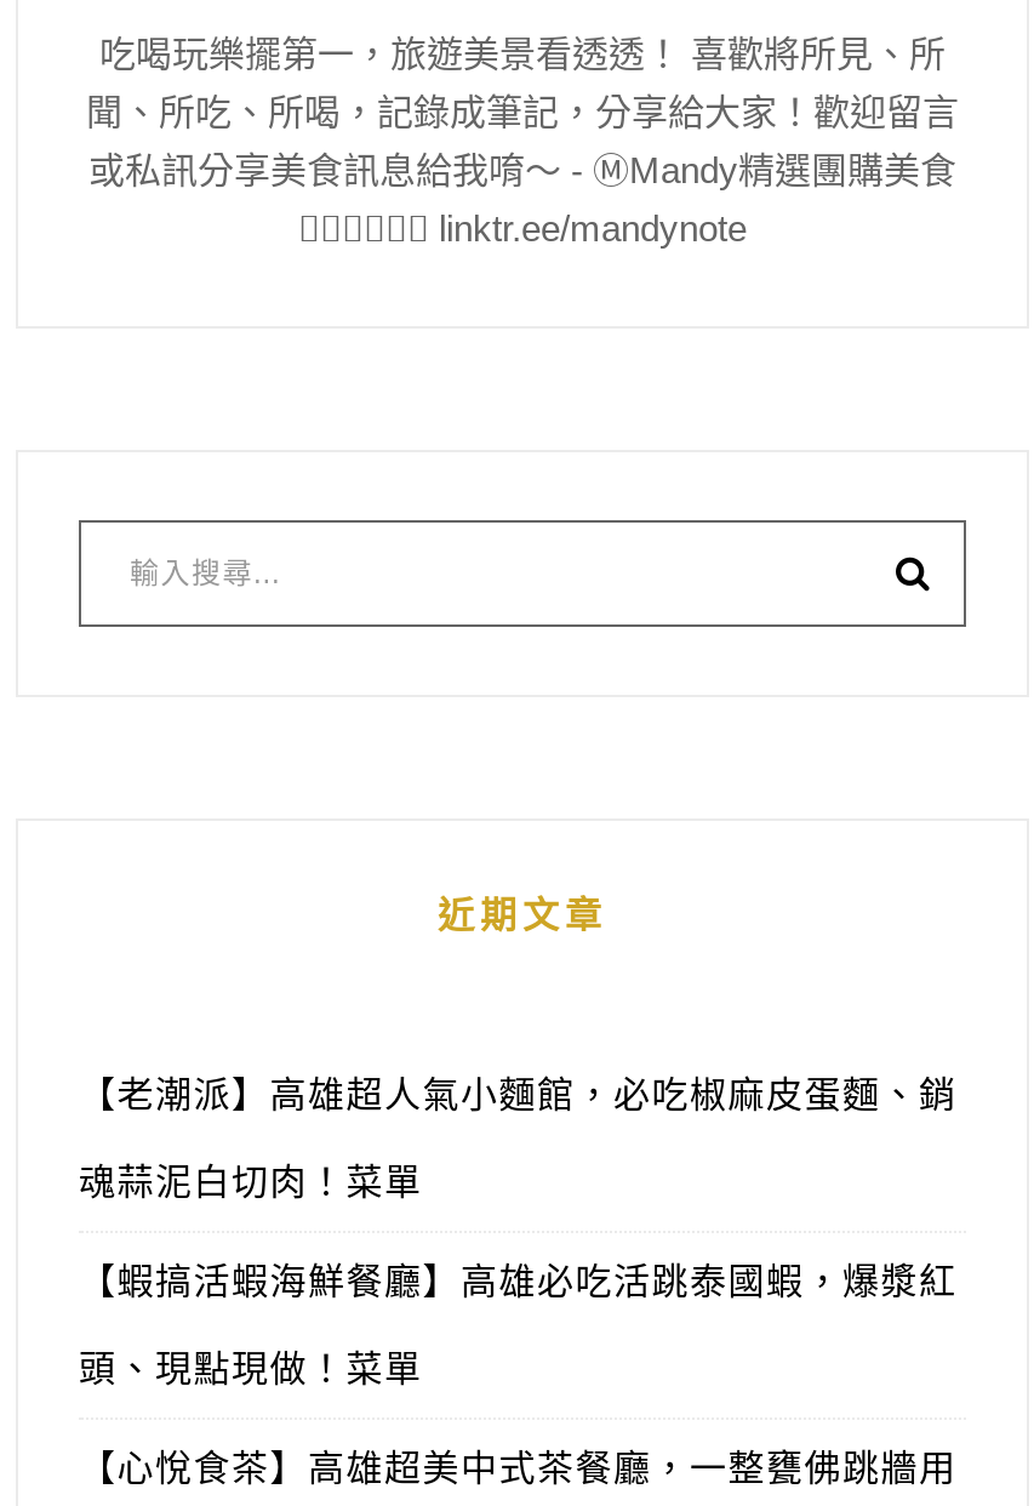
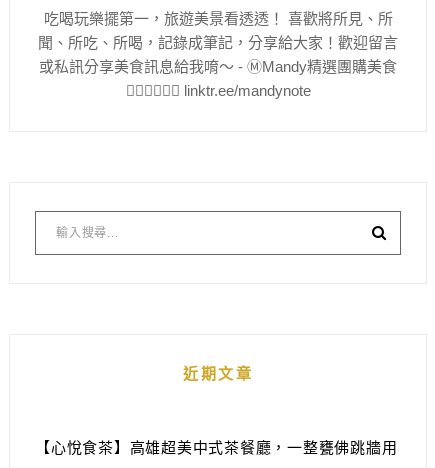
- 【老潮派】高雄超人氣小麵館，必吃椒麻皮蛋麵、銷
- 魂蒜泥白切肉！菜單
- 【蝦搞活蝦海鮮餐廳】高雄必吃活跳泰國蝦，爆漿紅
- 頭、現點現做！菜單
